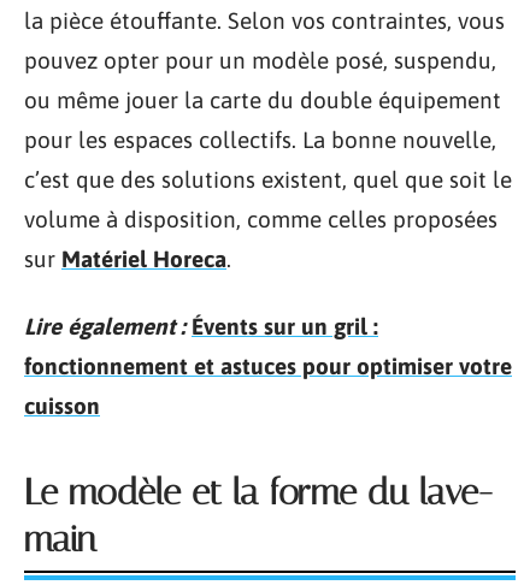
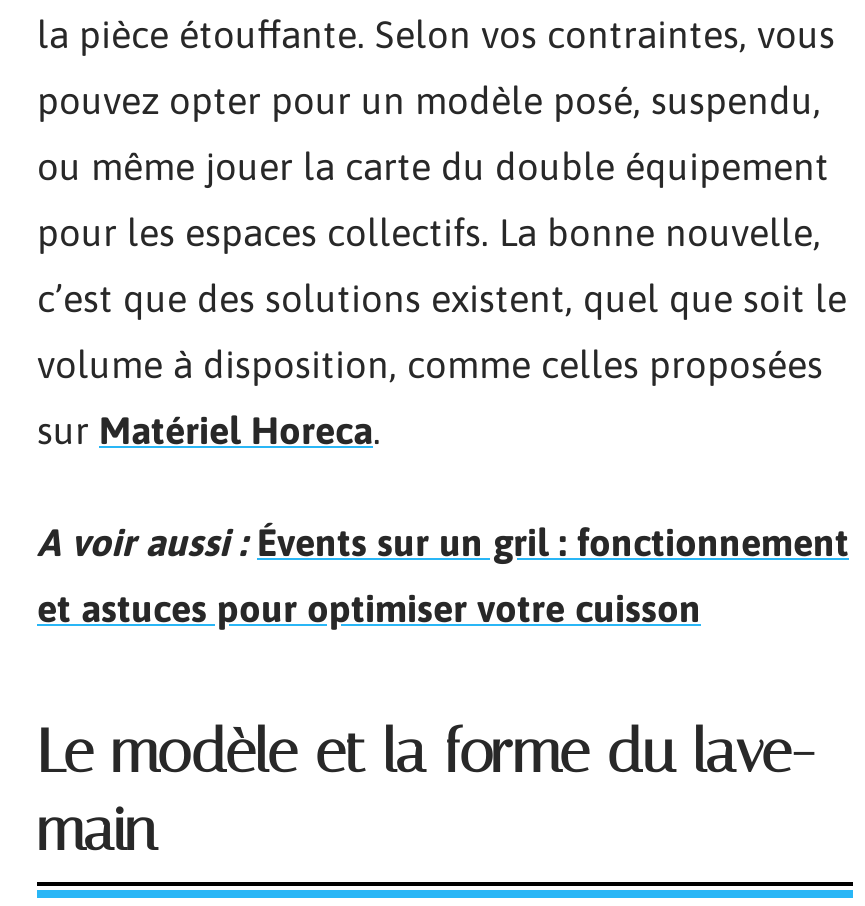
- Lire également : Évents sur un gril :
- fonctionnement et astuces pour optimiser votre
- cuisson
+ A voir aussi : Évents sur un gril : fonctionnement
+ et astuces pour optimiser votre cuisson
